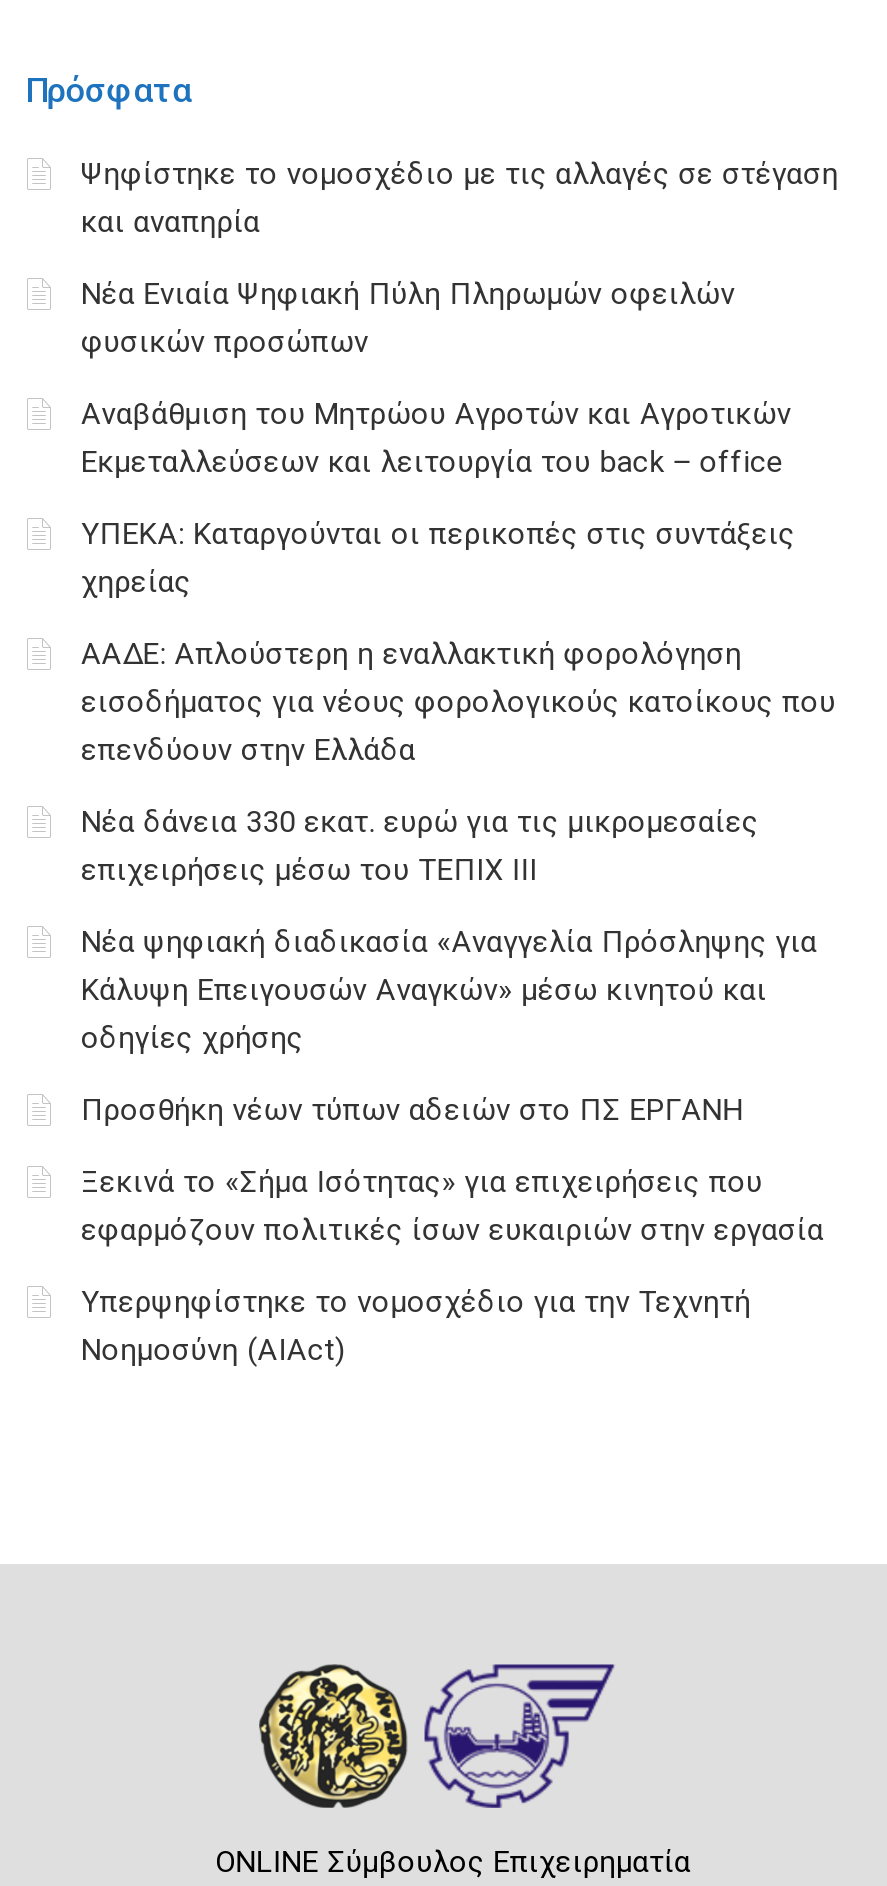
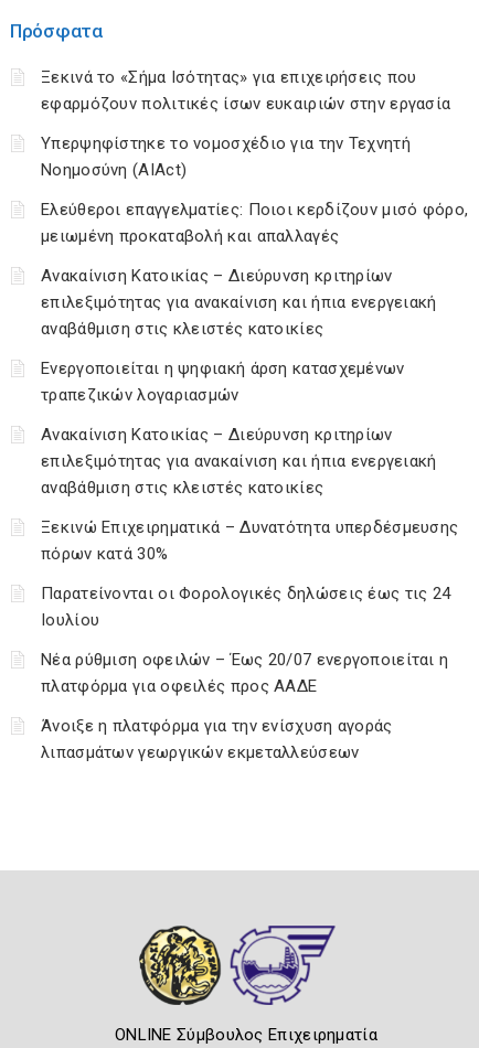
- Ψηφίστηκε το νομοσχέδιο με τις αλλαγές σε στέγαση
- και αναπηρία
- Νέα Ενιαία Ψηφιακή Πύλη Πληρωμών οφειλών
- φυσικών προσώπων
- Αναβάθμιση του Μητρώου Αγροτών και Αγροτικών
- Εκμεταλλεύσεων και λειτουργία του back – office
- ΥΠΕΚΑ: Καταργούνται οι περικοπές στις συντάξεις
- χηρείας
- ΑΑΔΕ: Απλούστερη η εναλλακτική φορολόγηση
- εισοδήματος για νέους φορολογικούς κατοίκους που
- επενδύουν στην Ελλάδα
- Νέα δάνεια 330 εκατ. ευρώ για τις μικρομεσαίες
- επιχειρήσεις μέσω του ΤΕΠΙΧ ΙΙΙ
- Νέα ψηφιακή διαδικασία «Αναγγελία Πρόσληψης για
- Κάλυψη Επειγουσών Αναγκών» μέσω κινητού και
- οδηγίες χρήσης
- Προσθήκη νέων τύπων αδειών στο ΠΣ ΕΡΓΑΝΗ

moved up: Ξεκινά το «Σήμα Ισότητας» για επιχειρήσεις που | εφαρμόζουν πολιτικές ίσων ευκαιριών στην εργασία | Υπερψηφίστηκε το νομοσχέδιο για την Τεχνητή | Νοημοσύνη (AIAct)

+ Ελεύθεροι επαγγελματίες: Ποιοι κερδίζουν μισό φόρο,
+ μειωμένη προκαταβολή και απαλλαγές
+ Ανακαίνιση Κατοικίας – Διεύρυνση κριτηρίων
+ επιλεξιμότητας για ανακαίνιση και ήπια ενεργειακή
+ αναβάθμιση στις κλειστές κατοικίες
+ Ενεργοποιείται η ψηφιακή άρση κατασχεμένων
+ τραπεζικών λογαριασμών
+ Ανακαίνιση Κατοικίας – Διεύρυνση κριτηρίων
+ επιλεξιμότητας για ανακαίνιση και ήπια ενεργειακή
+ αναβάθμιση στις κλειστές κατοικίες
+ Ξεκινώ Επιχειρηματικά – Δυνατότητα υπερδέσμευσης
+ πόρων κατά 30%
+ Παρατείνονται οι Φορολογικές δηλώσεις έως τις 24
+ Ιουλίου
+ Νέα ρύθμιση οφειλών – Έως 20/07 ενεργοποιείται η
+ πλατφόρμα για οφειλές προς ΑΑΔΕ
+ Άνοιξε η πλατφόρμα για την ενίσχυση αγοράς
+ λιπασμάτων γεωργικών εκμεταλλεύσεων
